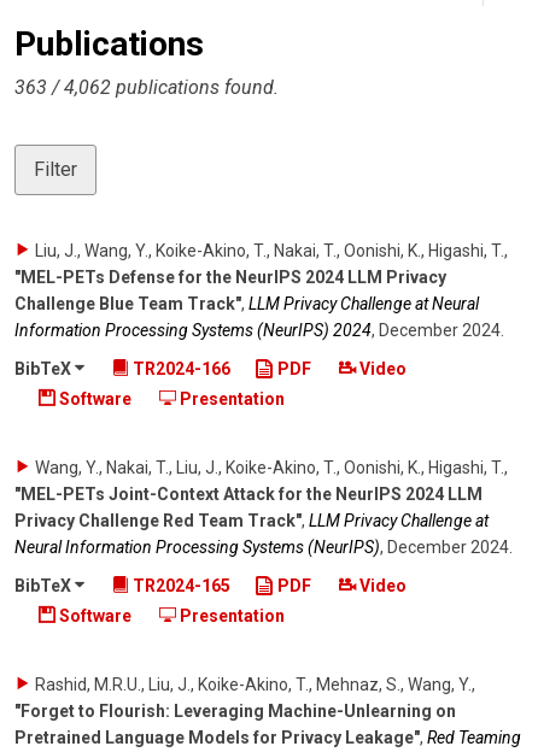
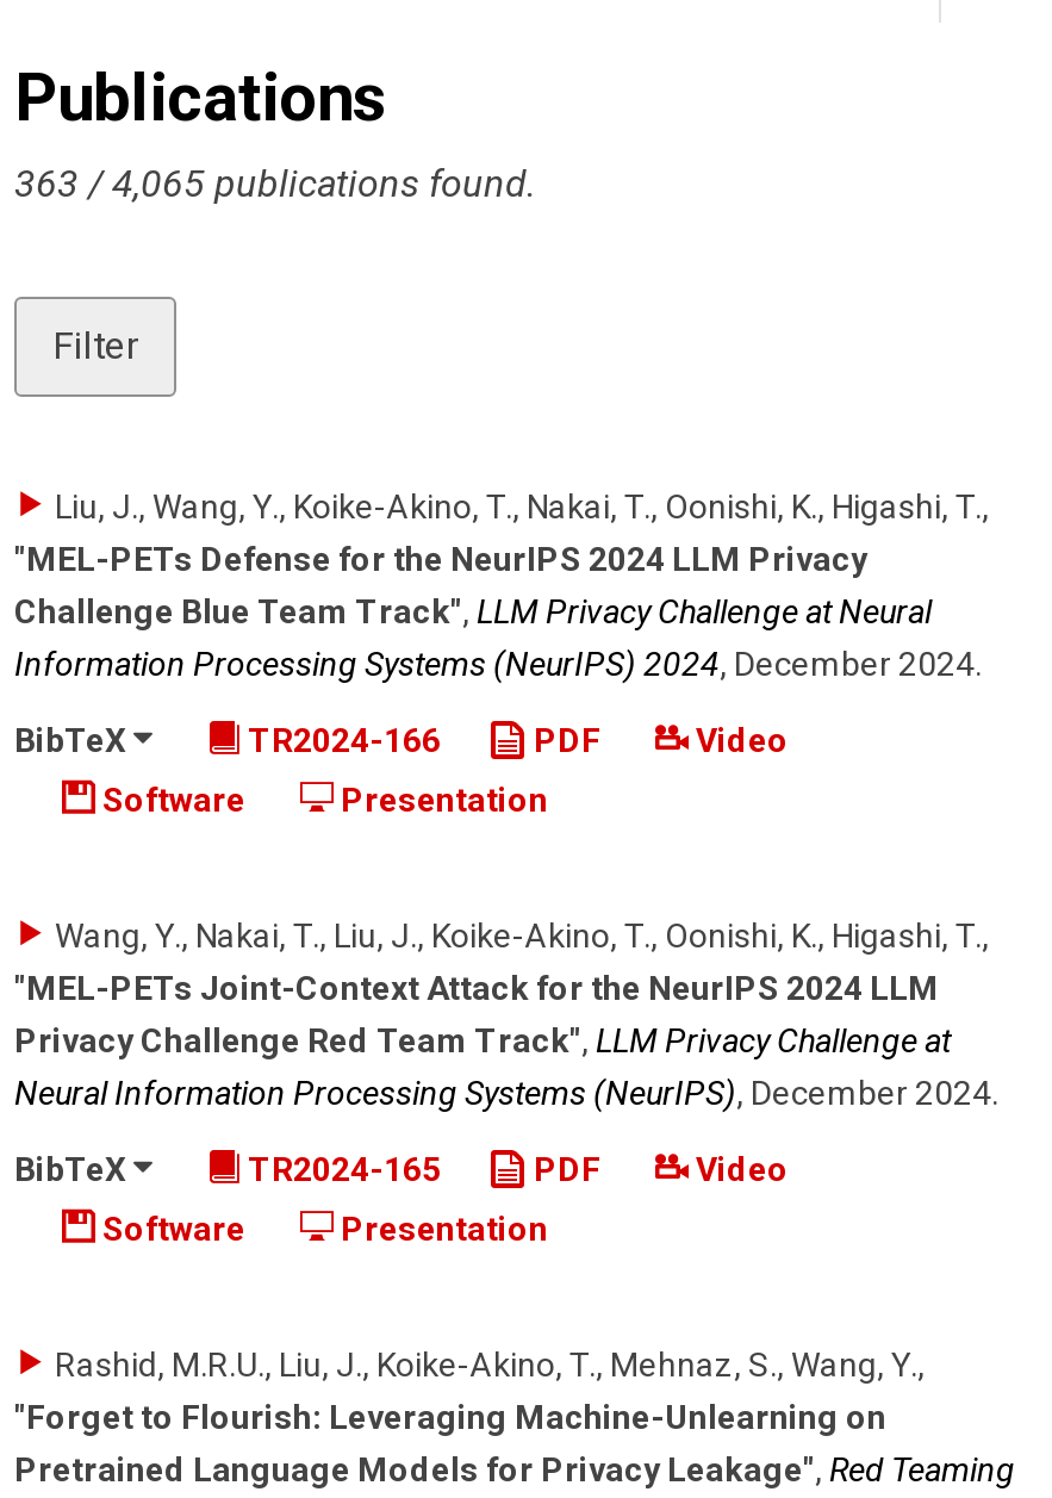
- 363 / 4,062 publications found.
+ 363 / 4,065 publications found.
